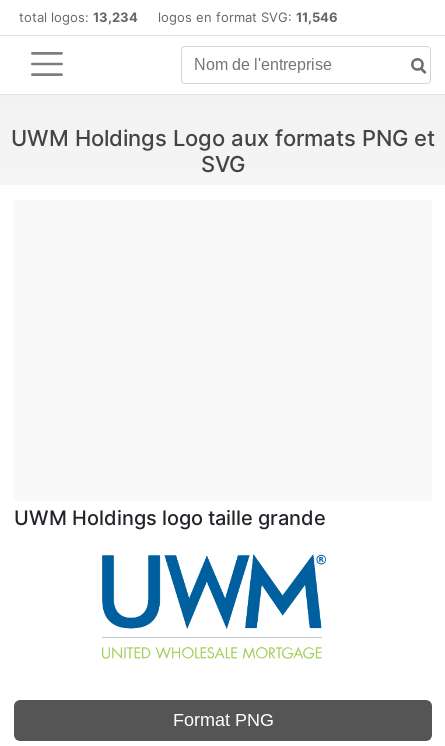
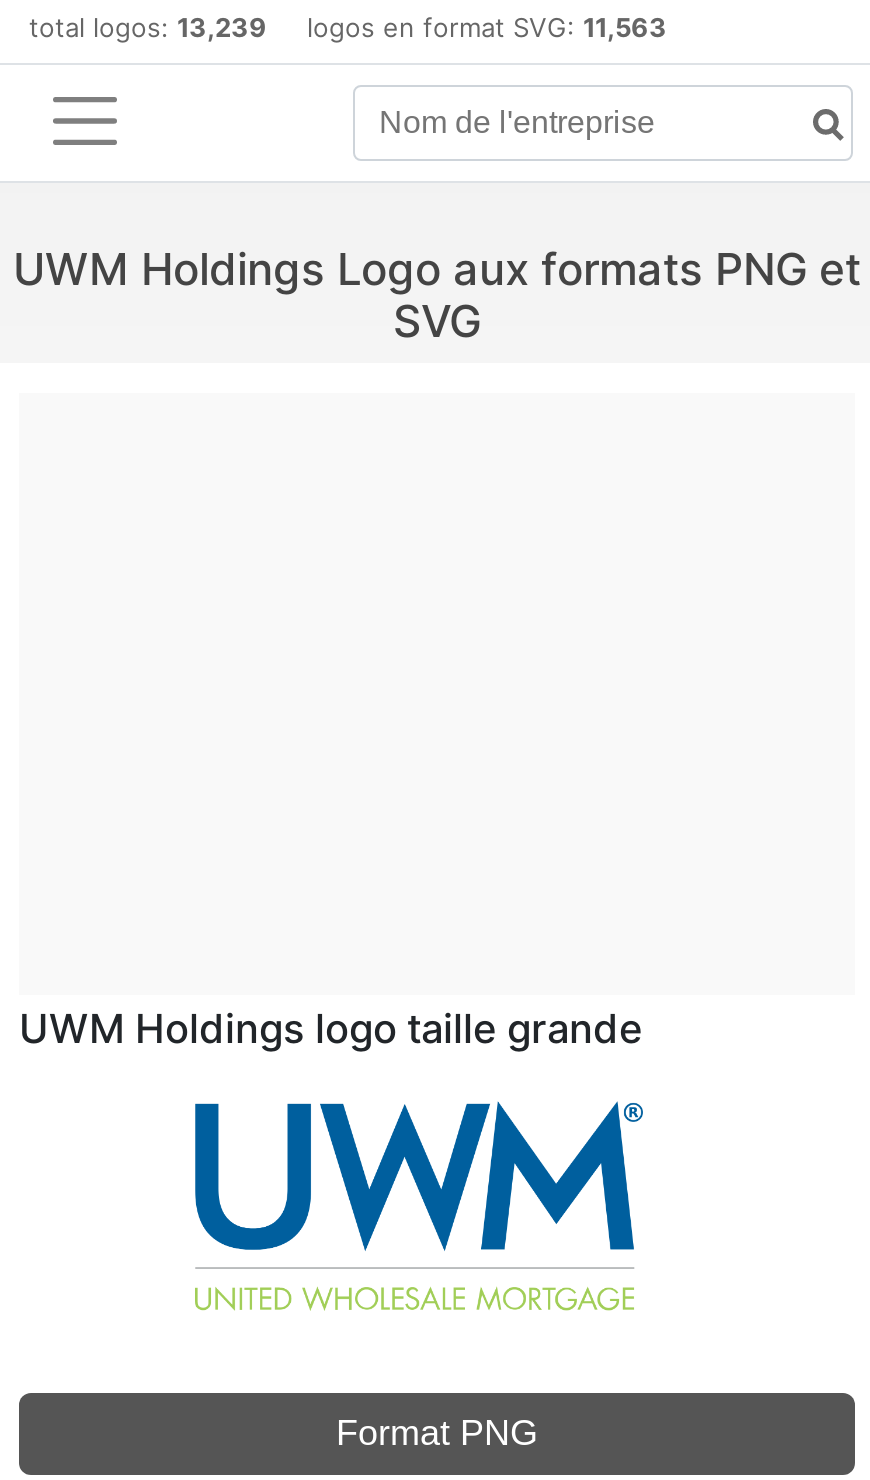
- total logos: 13,234 logos en format SVG: 11,546
+ total logos: 13,239 logos en format SVG: 11,563
